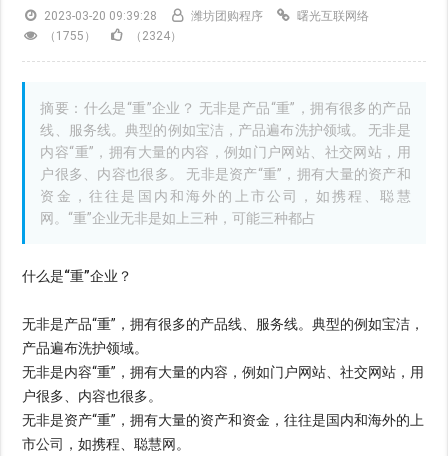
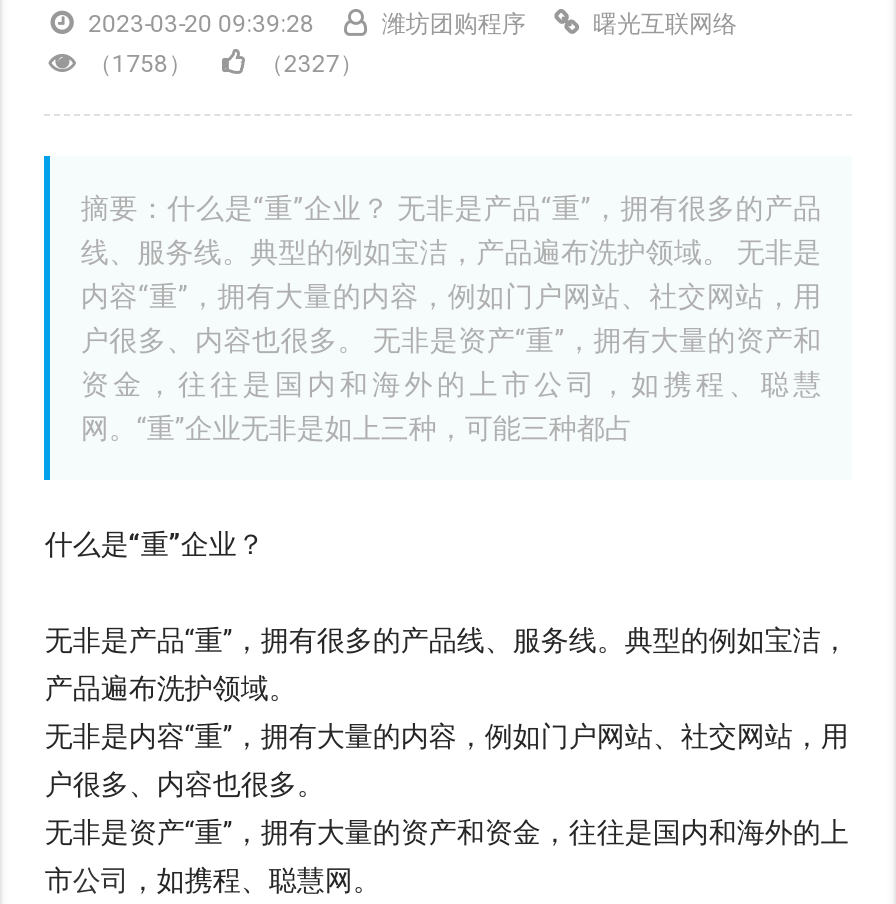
- （1755）
+ （1758）

- （2324）
+ （2327）
